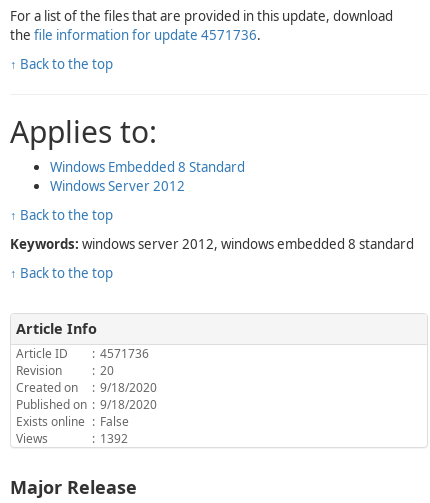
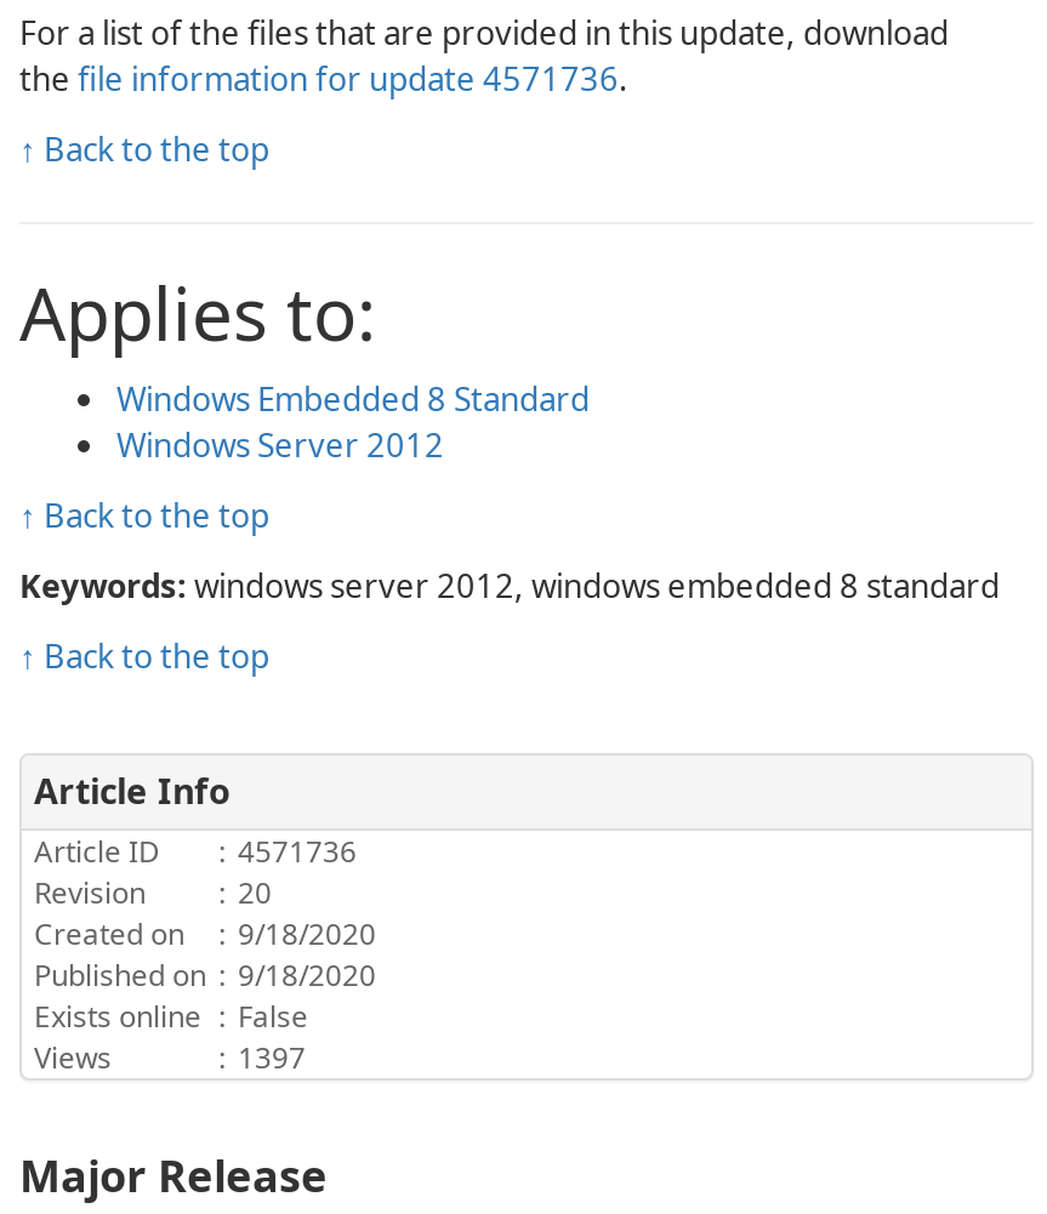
- : 1392
+ : 1397
